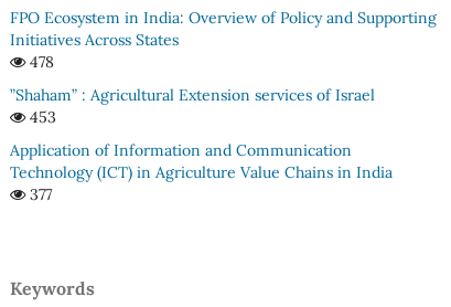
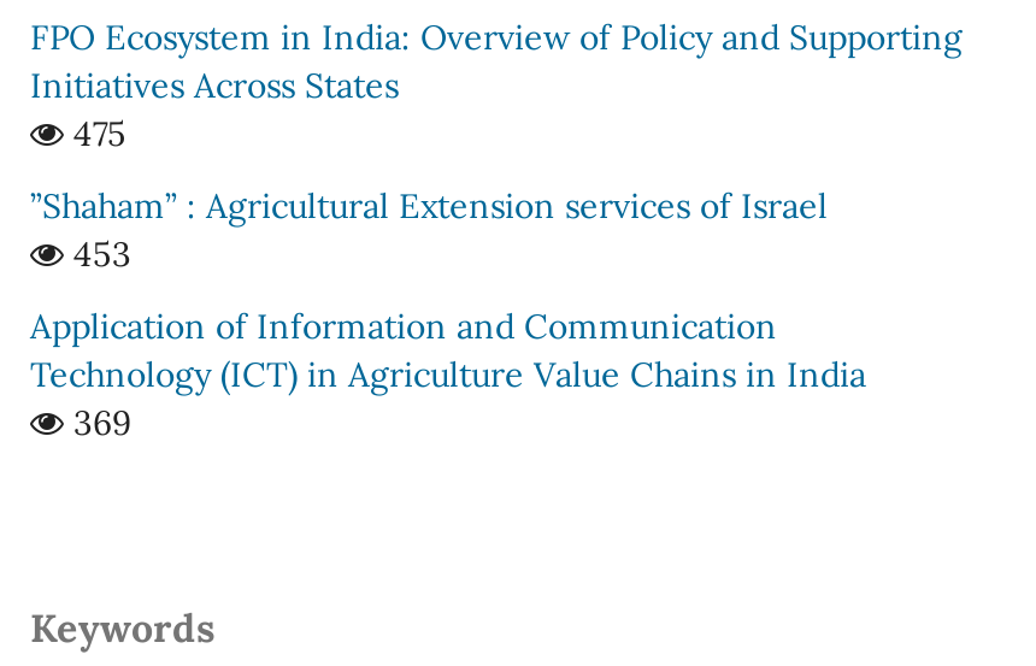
- 478
+ 475

- 377
+ 369
